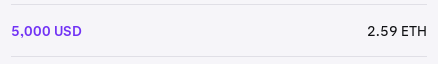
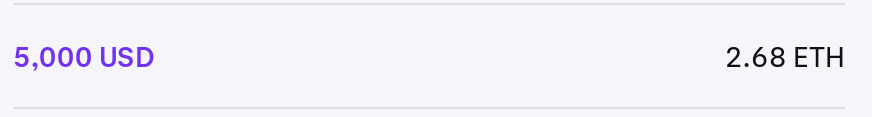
- 2.59 ETH
+ 2.68 ETH
